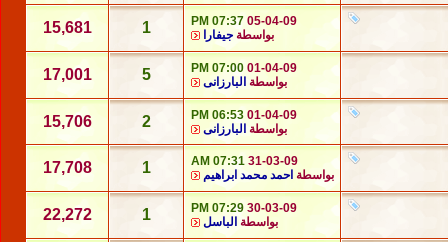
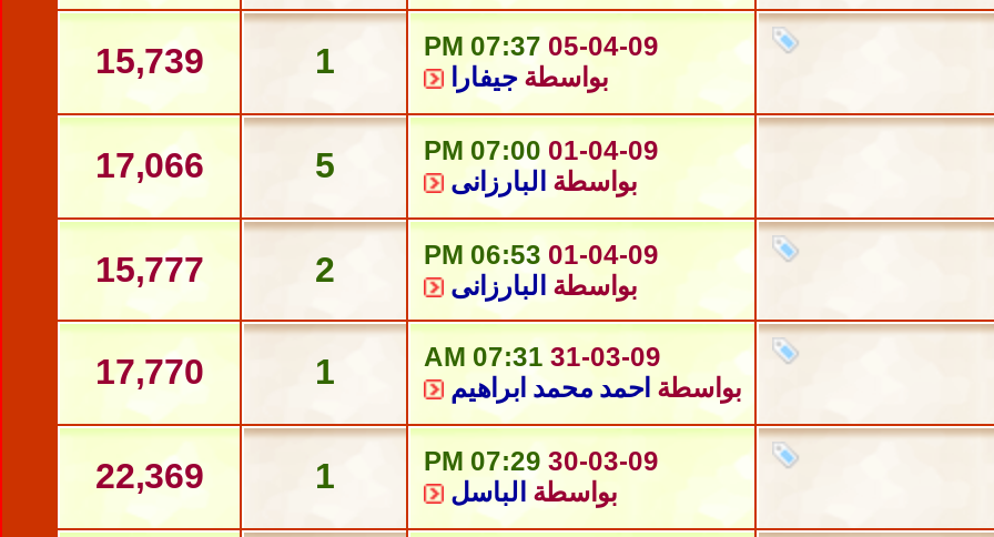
- 15,681
+ 15,739

- 17,001
+ 17,066

- 15,706
+ 15,777

- 17,708
+ 17,770

- 22,272
+ 22,369
